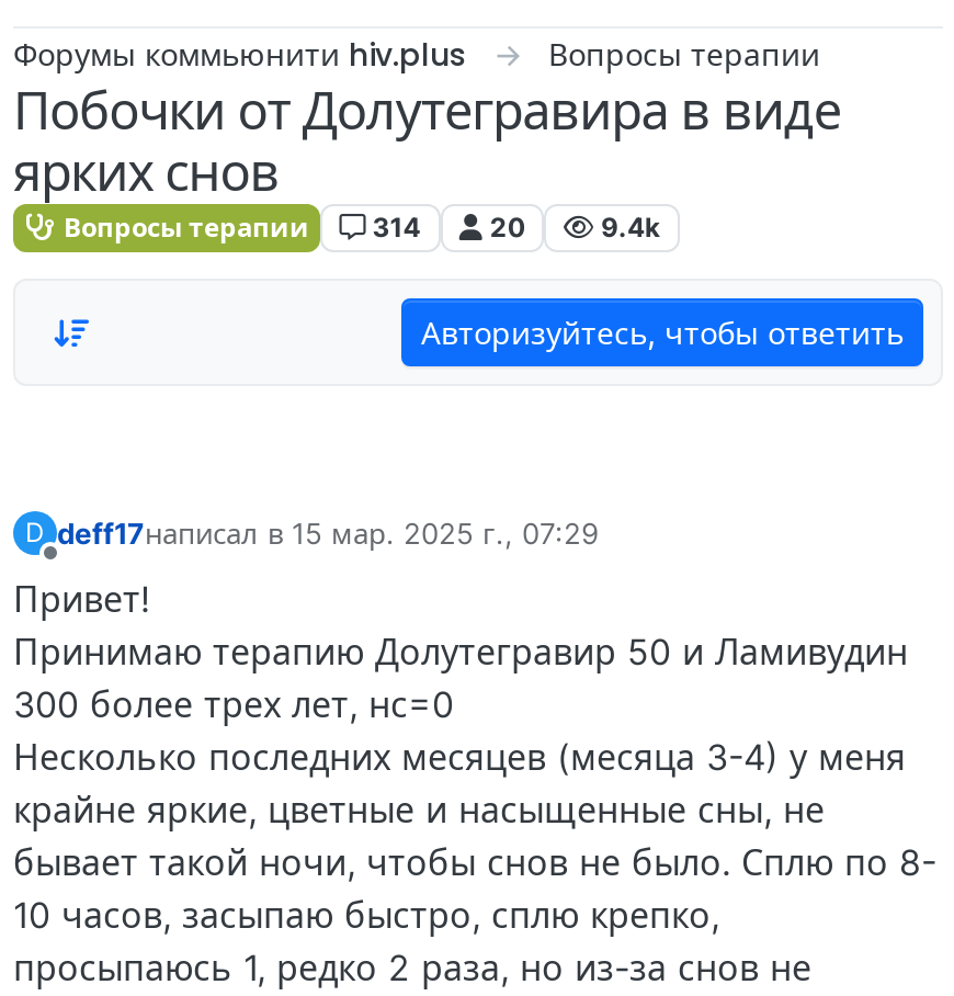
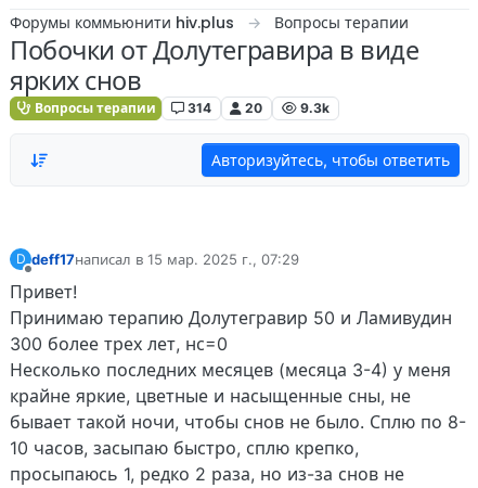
- 9.4k
+ 9.3k
